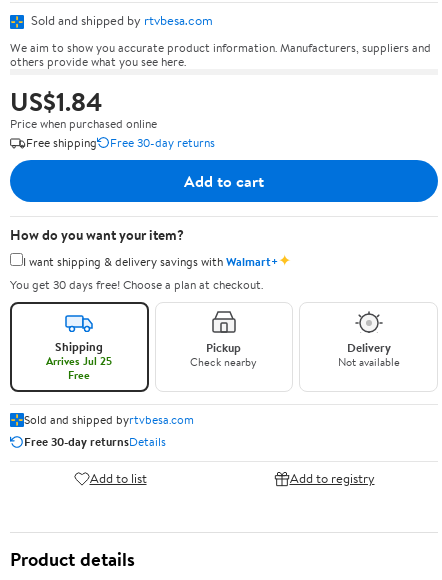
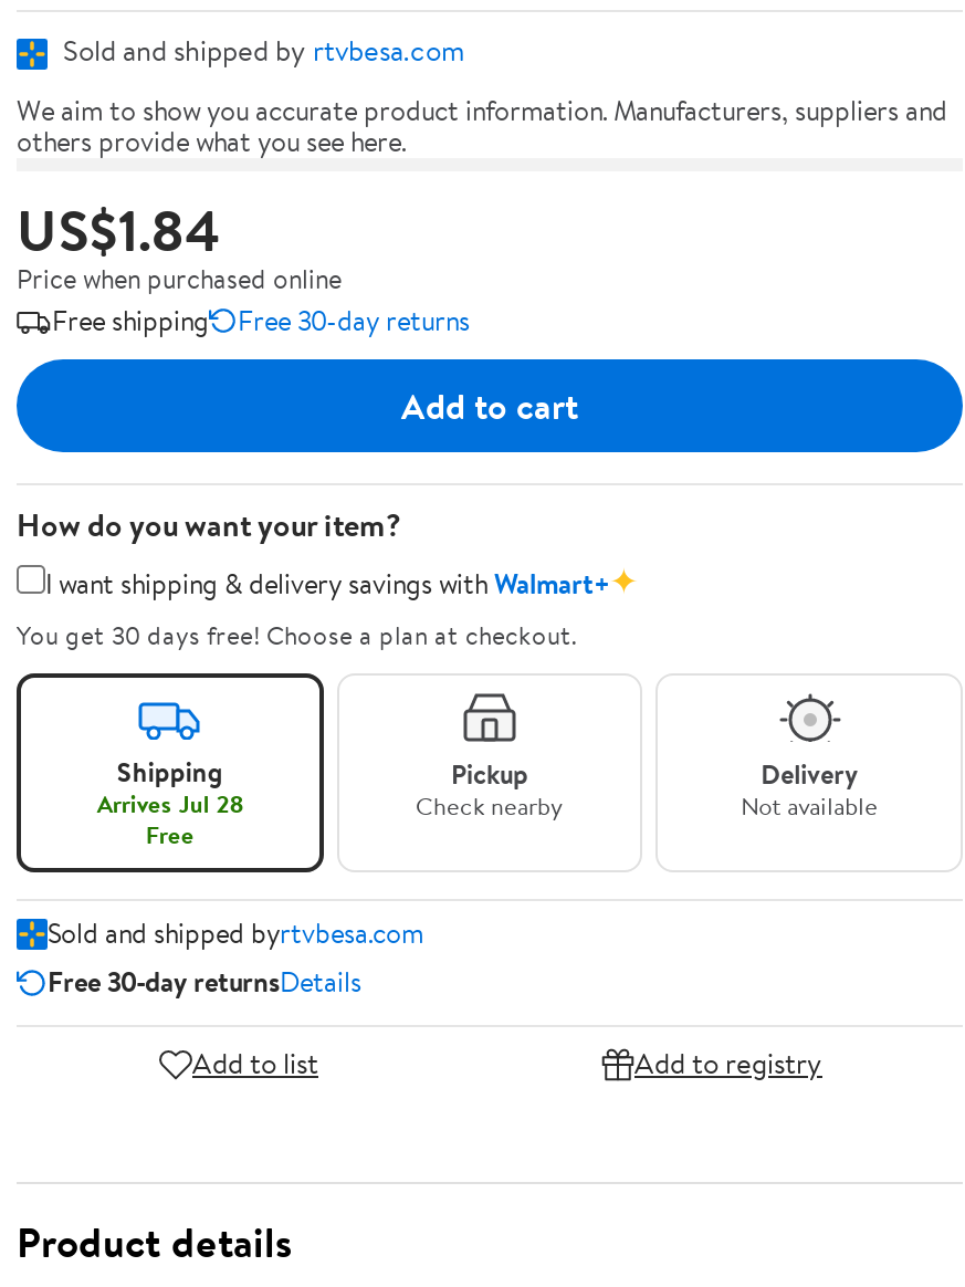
- Arrives Jul 25
+ Arrives Jul 28
